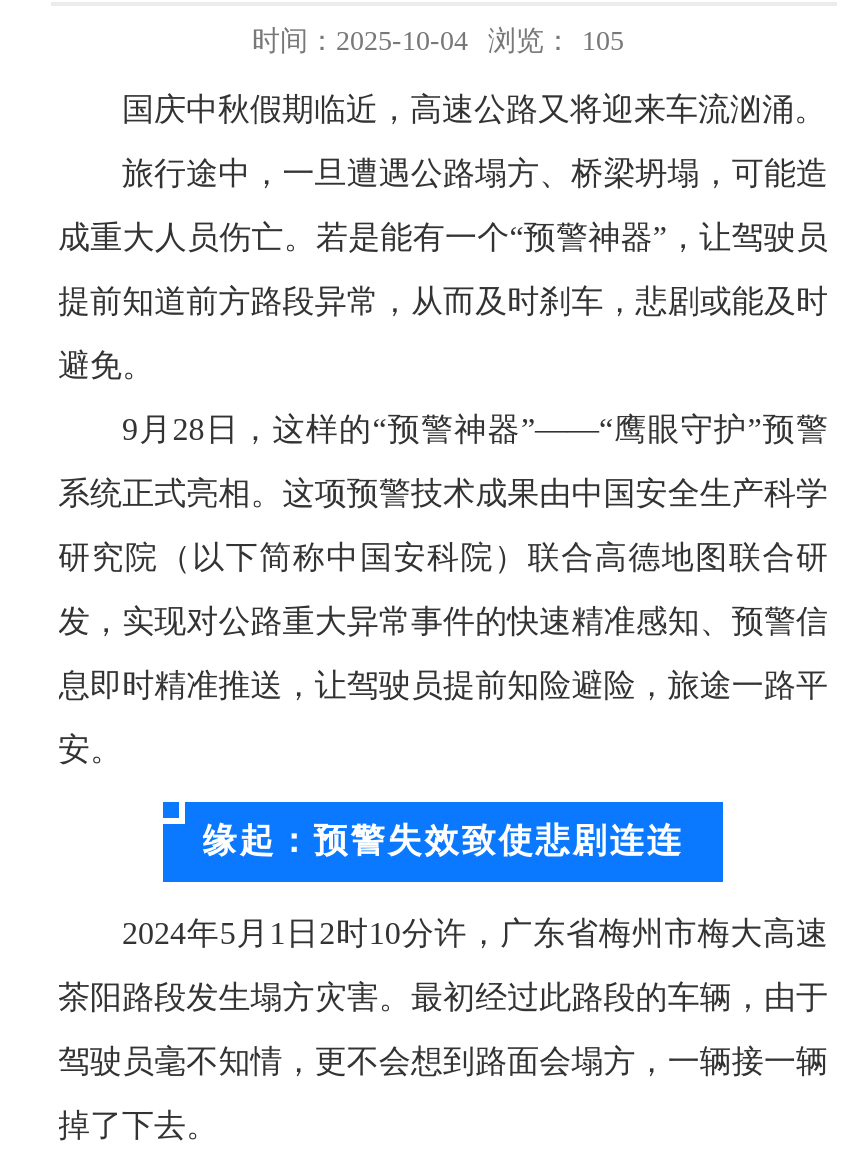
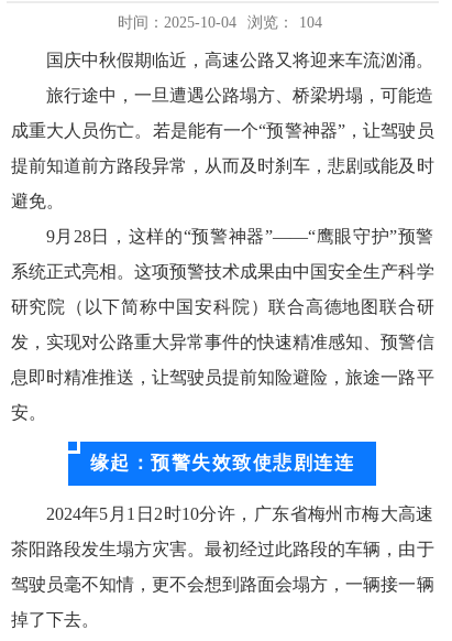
- 时间：2025-10-04 浏览： 105
+ 时间：2025-10-04 浏览： 104
